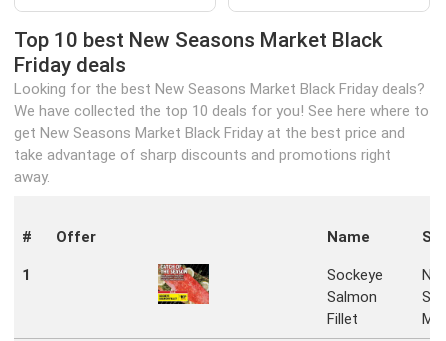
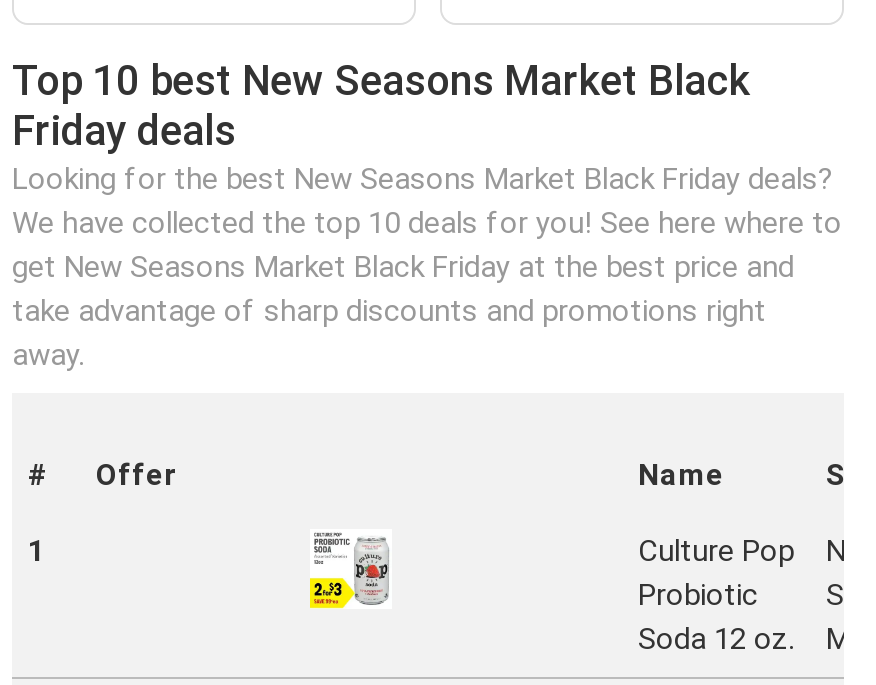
- [image]
+ [image]

- Sockeye
- Salmon
- Fillet
+ Culture Pop
+ Probiotic
+ Soda 12 oz.
